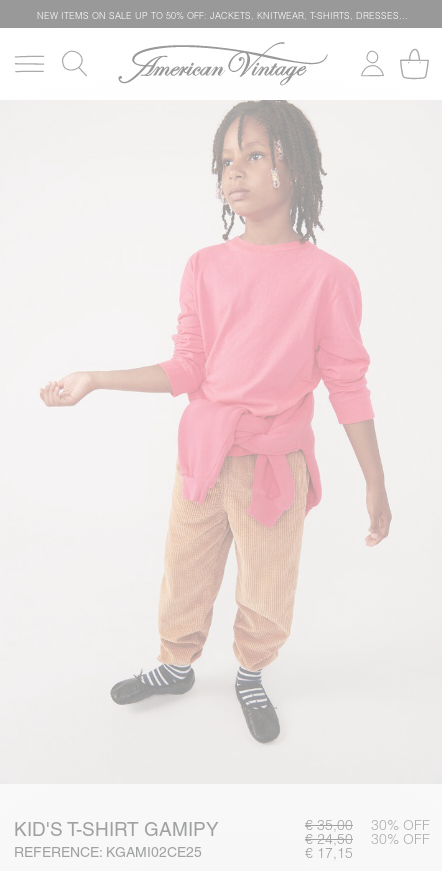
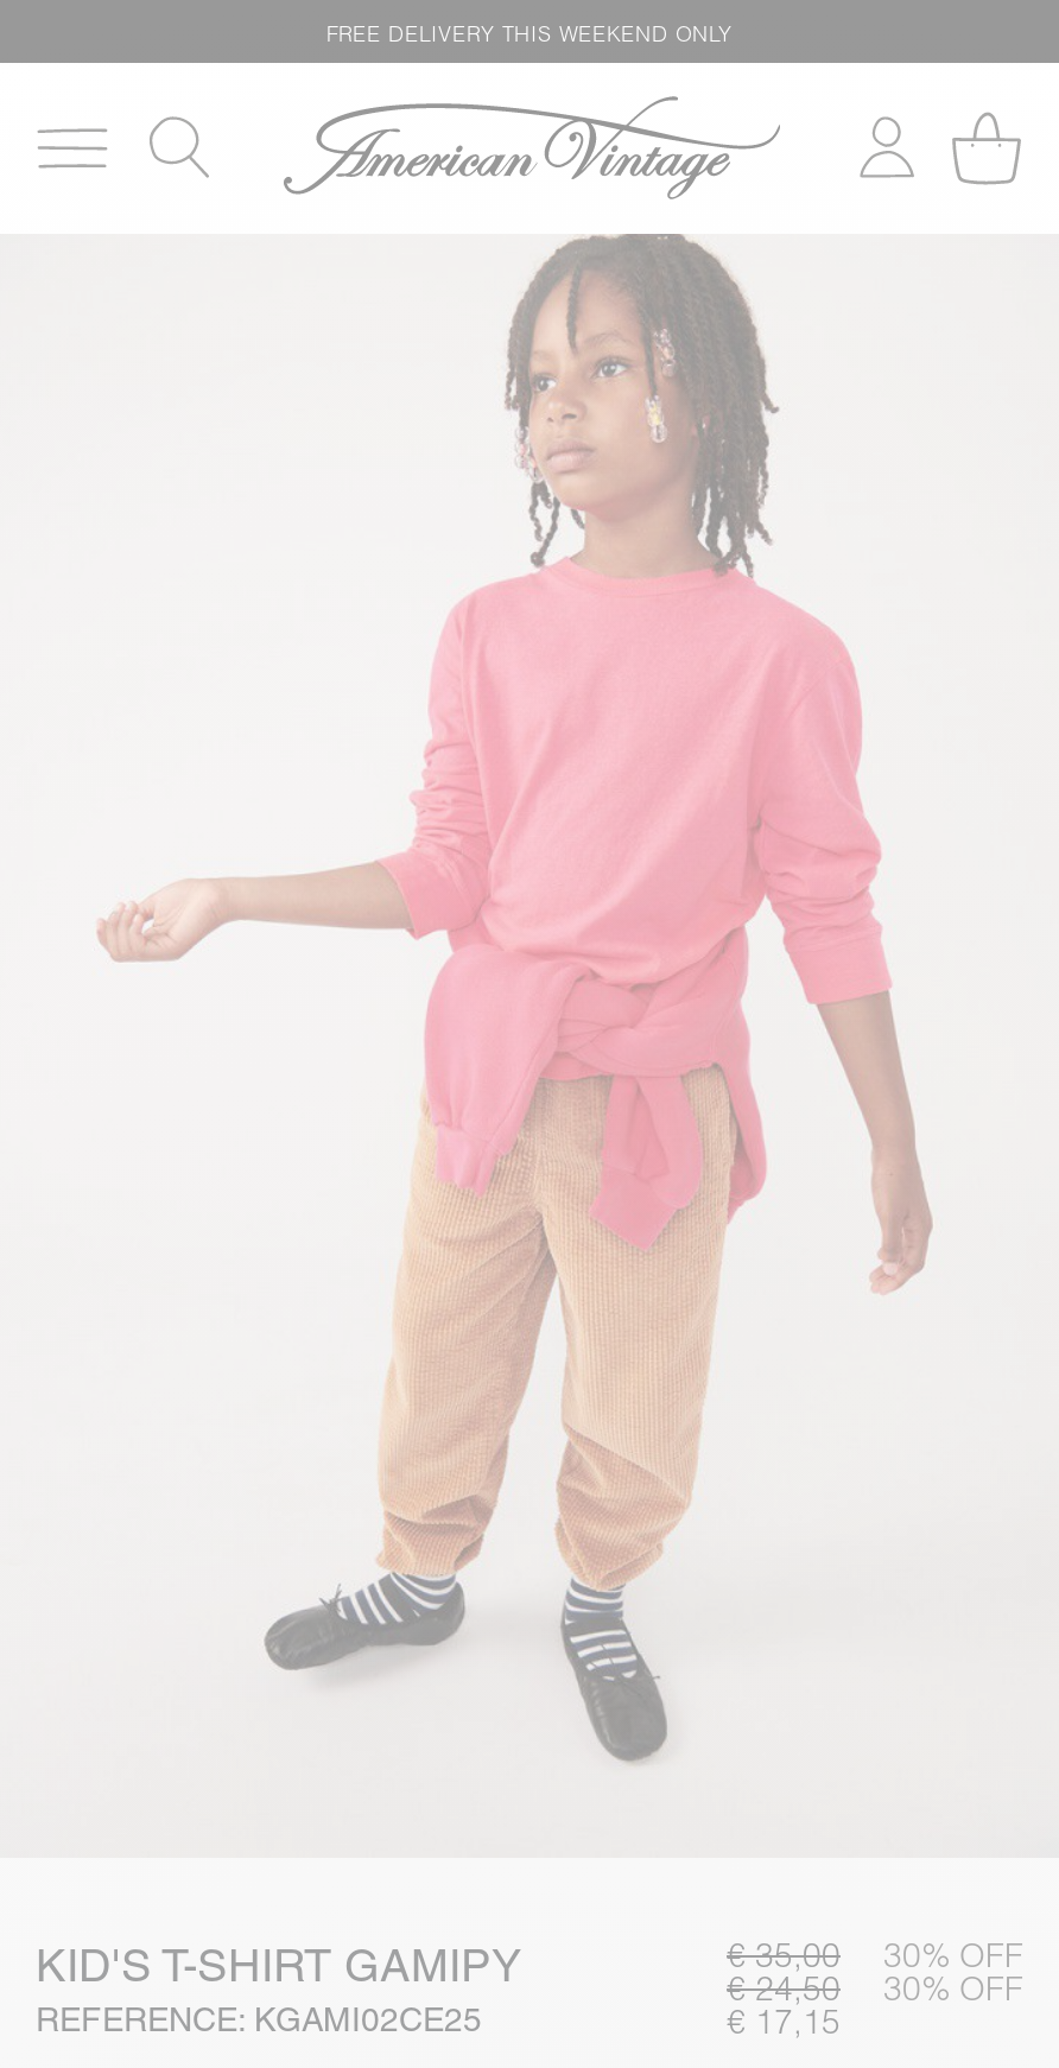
- NEW ITEMS ON SALE UP TO 50% OFF: JACKETS, KNITWEAR, T-SHIRTS, DRESSES…
+ FREE DELIVERY THIS WEEKEND ONLY
